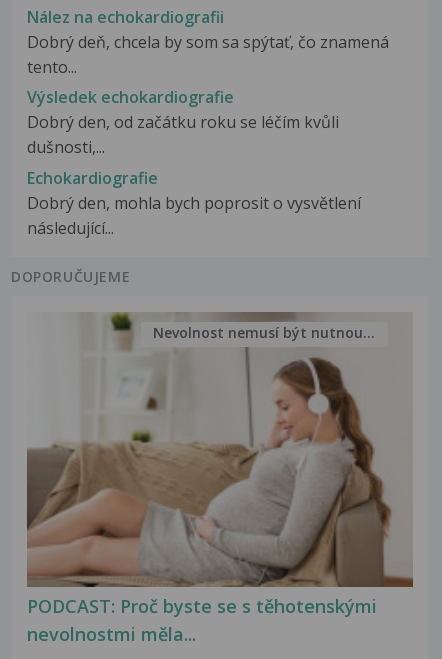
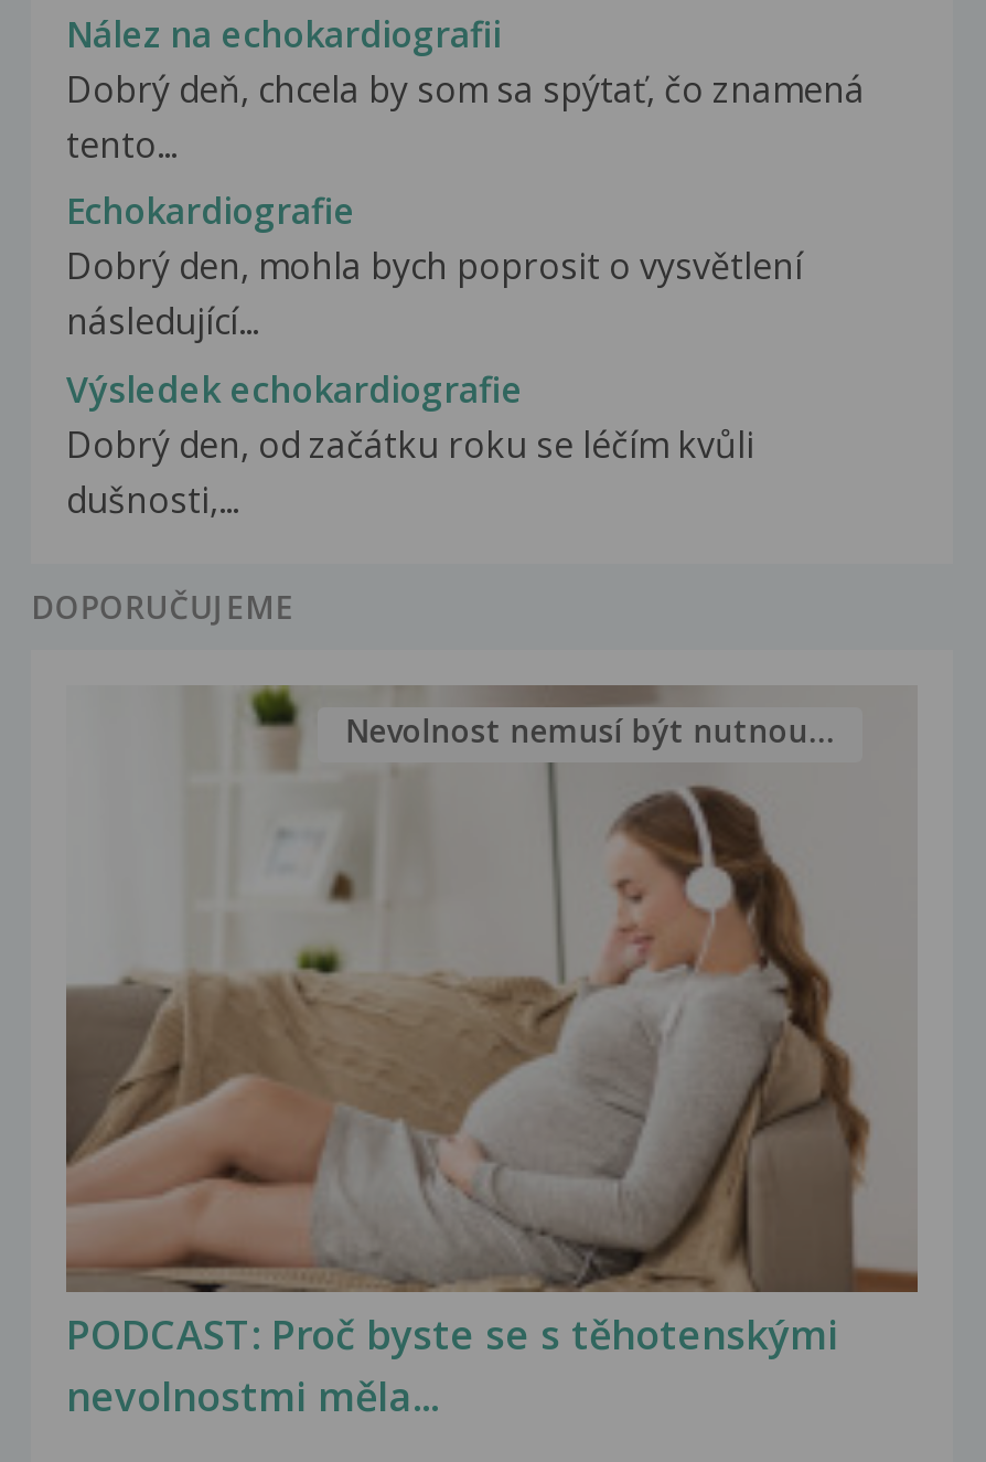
moved down: Výsledek echokardiografie | Dobrý den, od začátku roku se léčím kvůli | dušnosti,...

moved up: Echokardiografie | Dobrý den, mohla bych poprosit o vysvětlení | následující...
